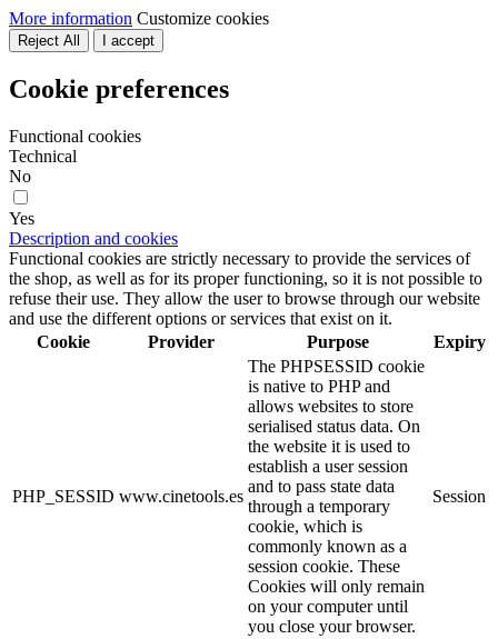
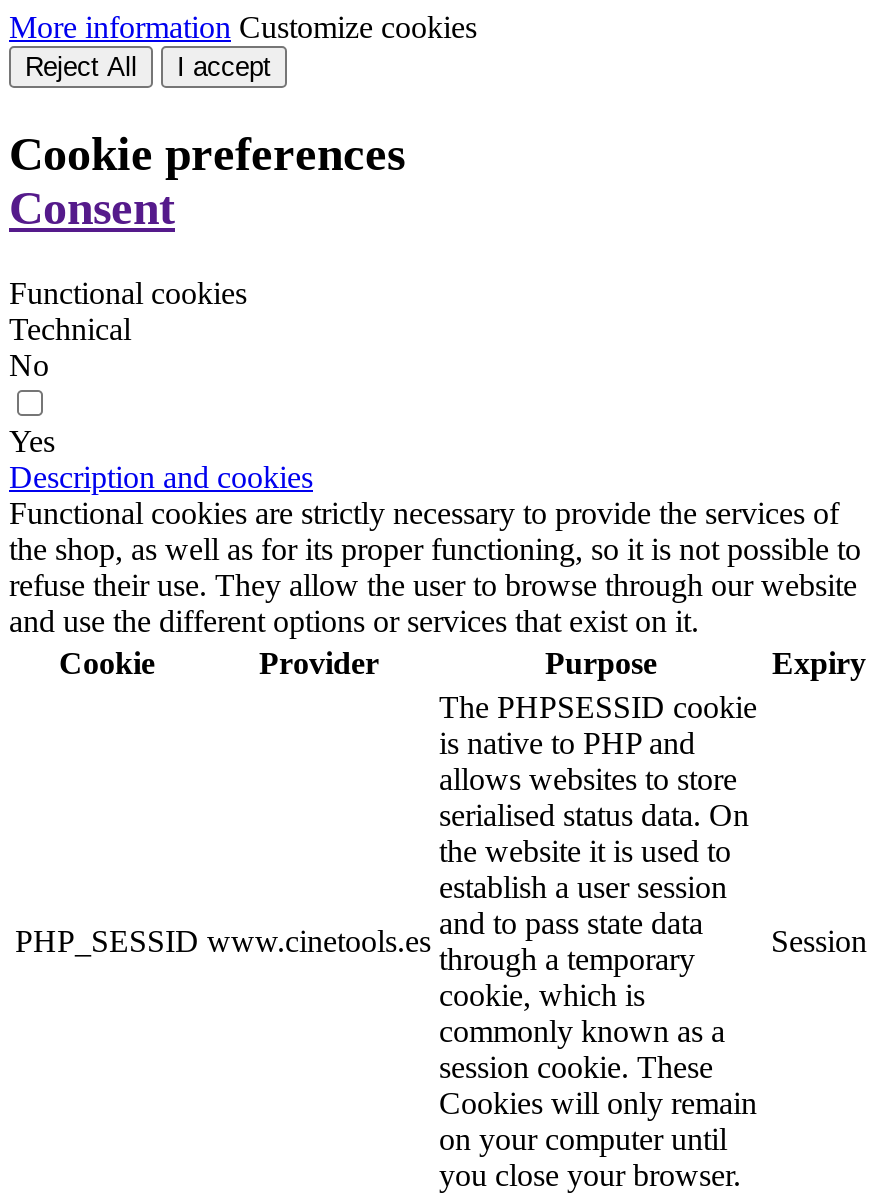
+ Consent
